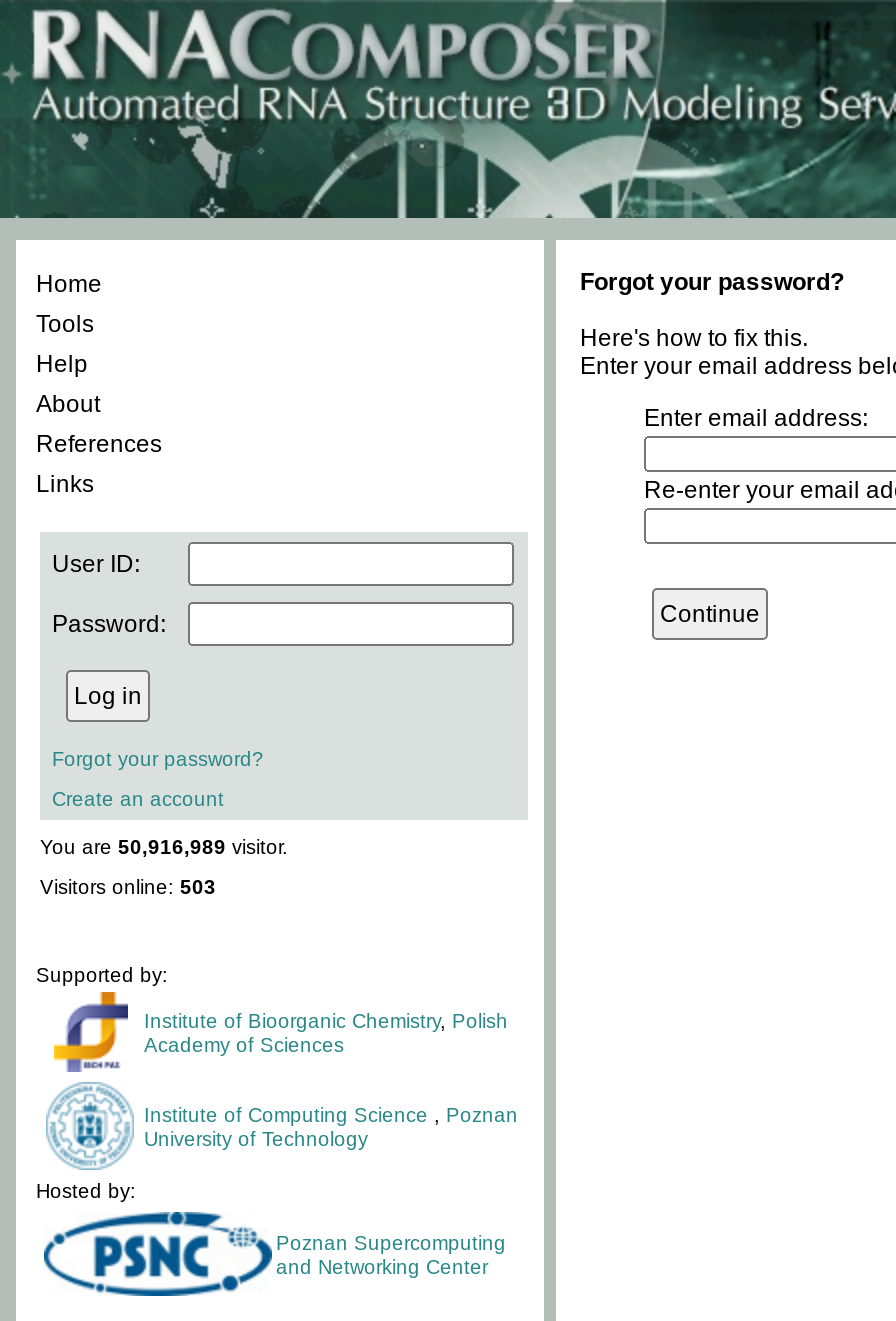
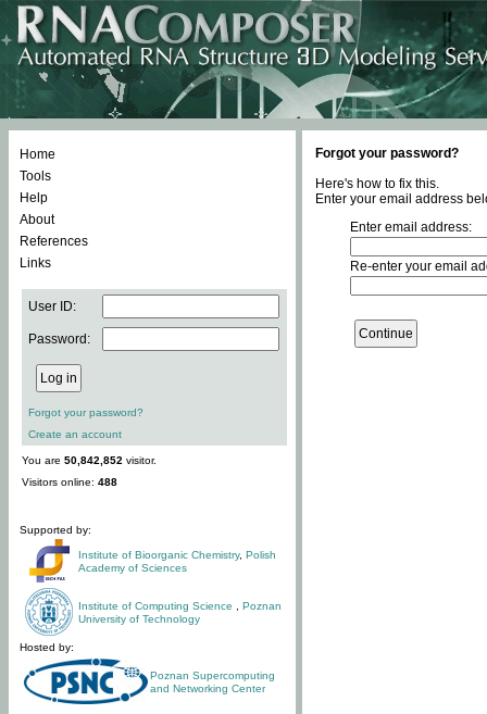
- You are 50,916,989 visitor.
+ You are 50,842,852 visitor.

- Visitors online: 503
+ Visitors online: 488
